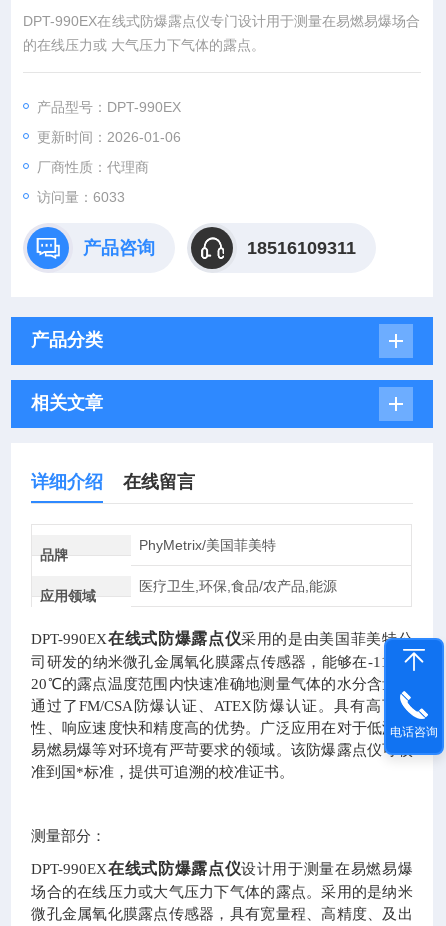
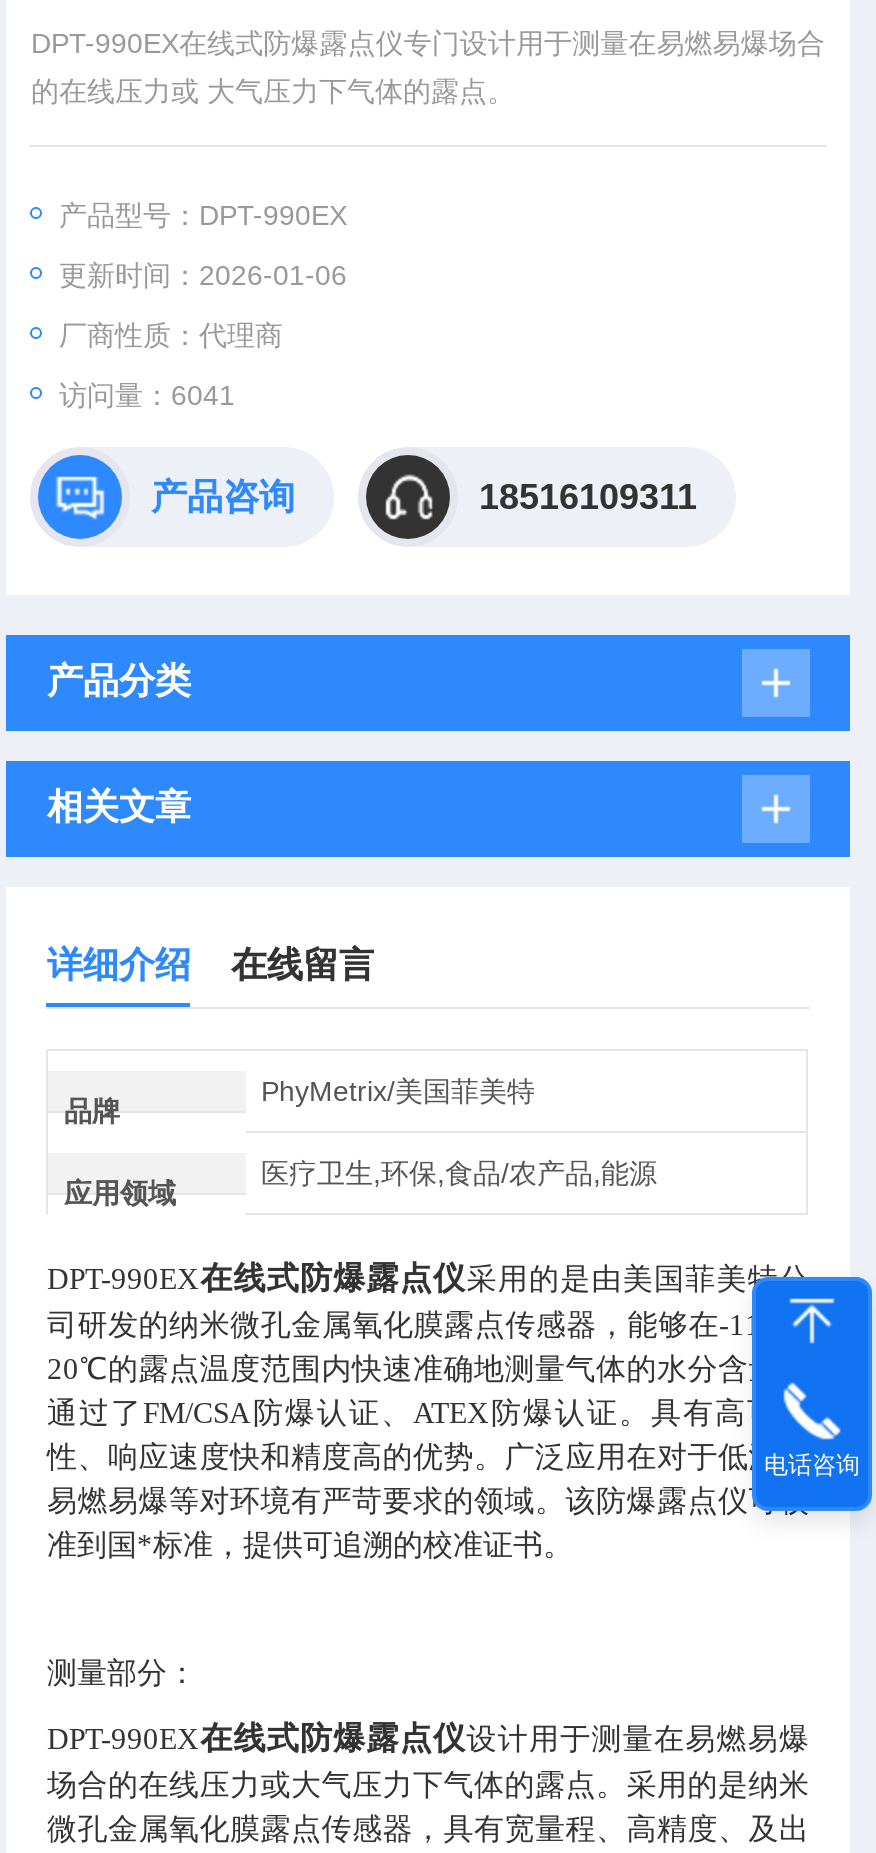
- 访问量：6033
+ 访问量：6041
